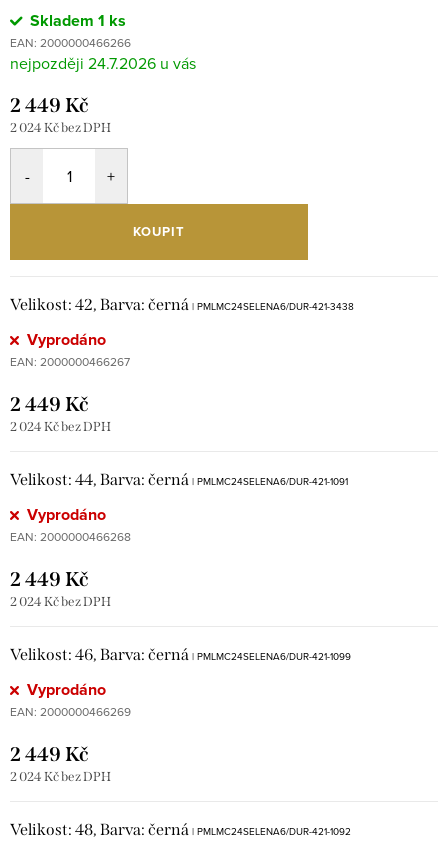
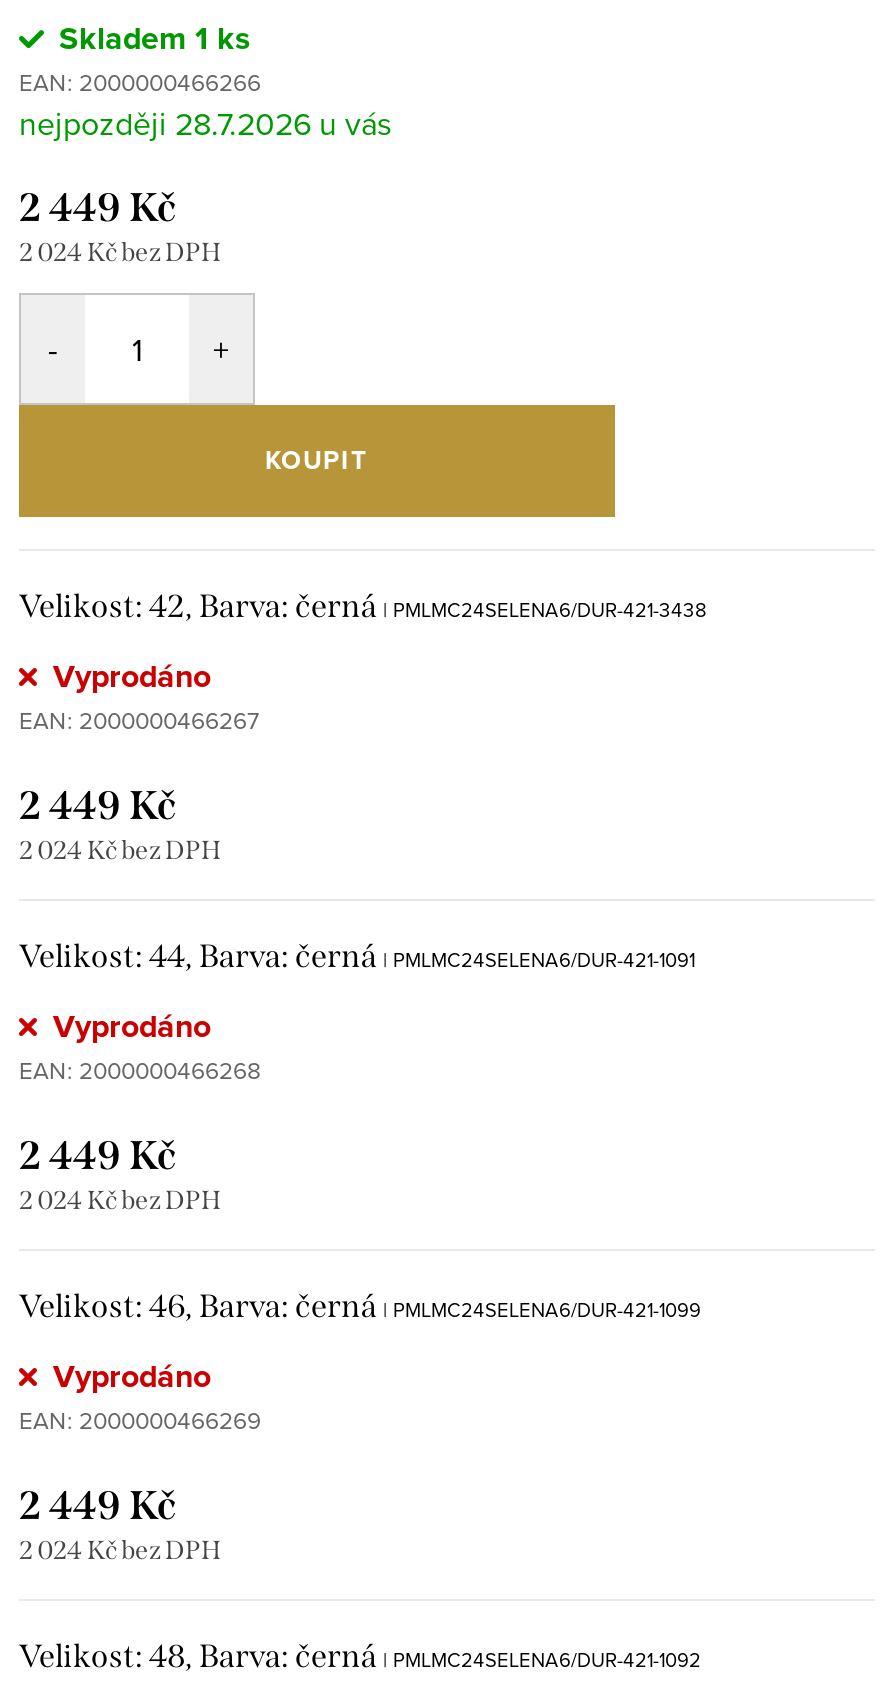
- 24.7.2026
+ 28.7.2026
